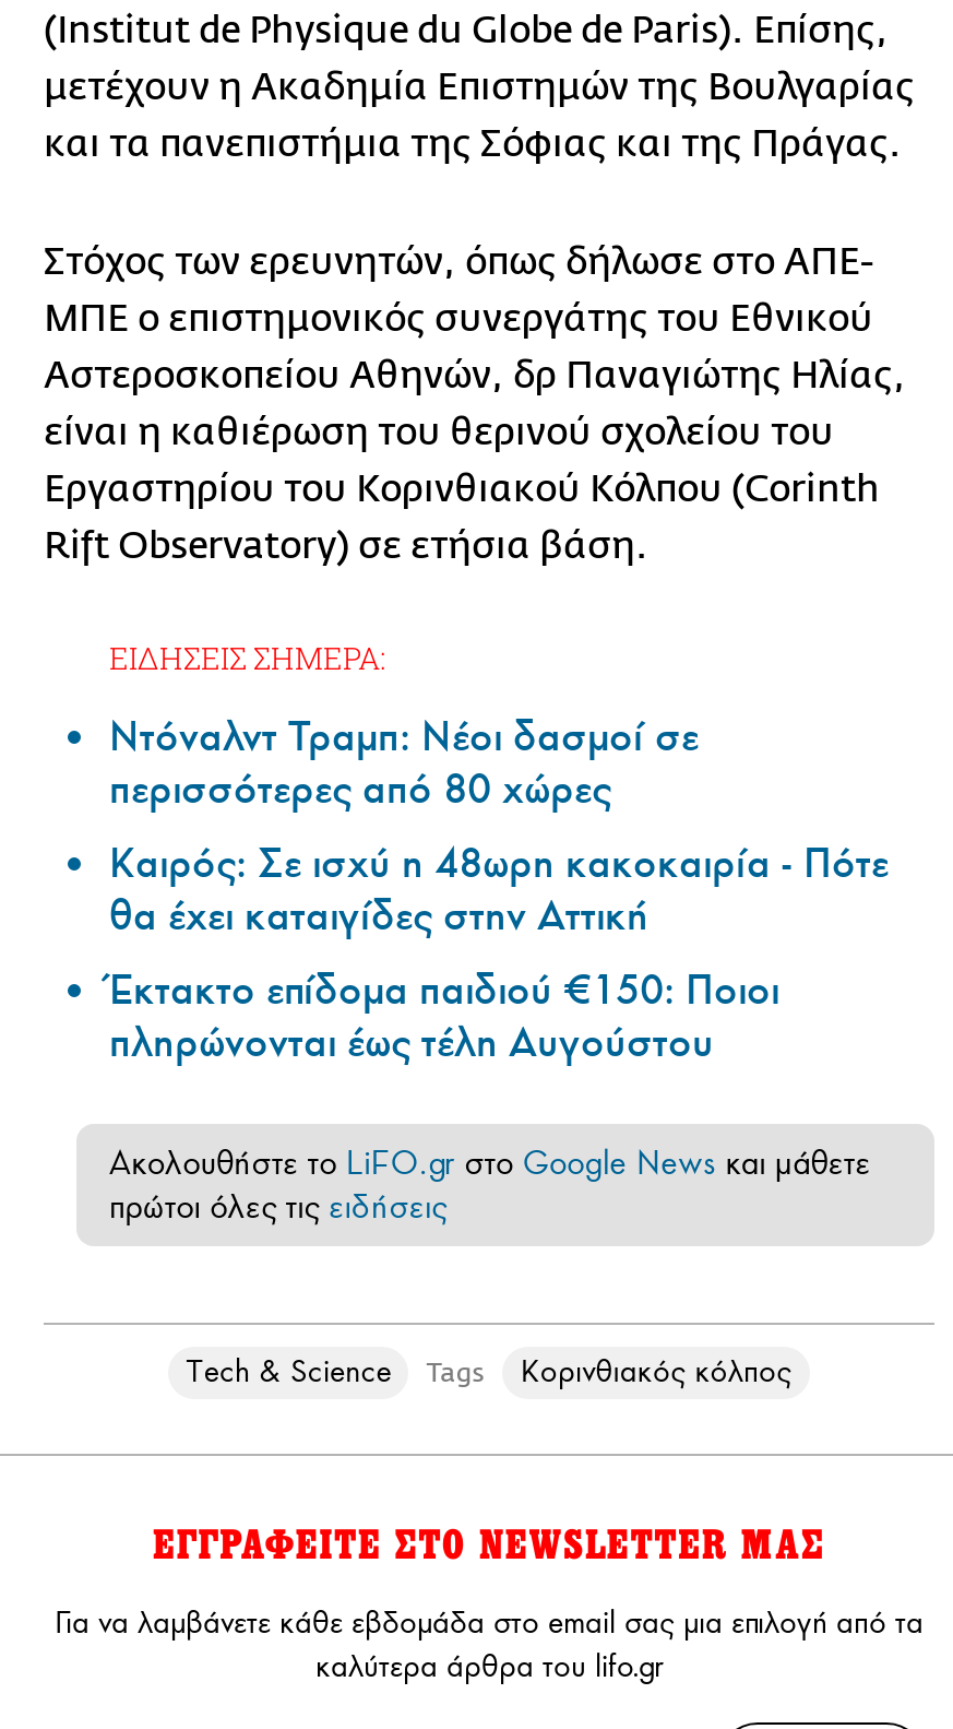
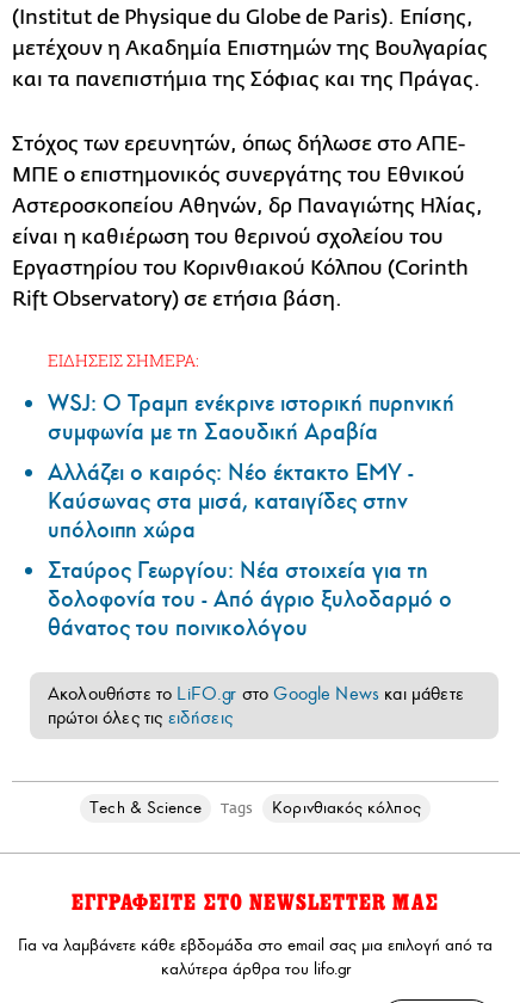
- Ντόναλντ Τραμπ: Νέοι δασμοί σε
- περισσότερες από 80 χώρες
- Καιρός: Σε ισχύ η 48ωρη κακοκαιρία - Πότε
- θα έχει καταιγίδες στην Αττική
- Έκτακτο επίδομα παιδιού €150: Ποιοι
- πληρώνονται έως τέλη Αυγούστου
+ WSJ: Ο Τραμπ ενέκρινε ιστορική πυρηνική
+ συμφωνία με τη Σαουδική Αραβία
+ Αλλάζει ο καιρός: Νέο έκτακτο ΕΜΥ -
+ Καύσωνας στα μισά, καταιγίδες στην
+ υπόλοιπη χώρα
+ Σταύρος Γεωργίου: Νέα στοιχεία για τη
+ δολοφονία του - Από άγριο ξυλοδαρμό ο
+ θάνατος του ποινικολόγου
